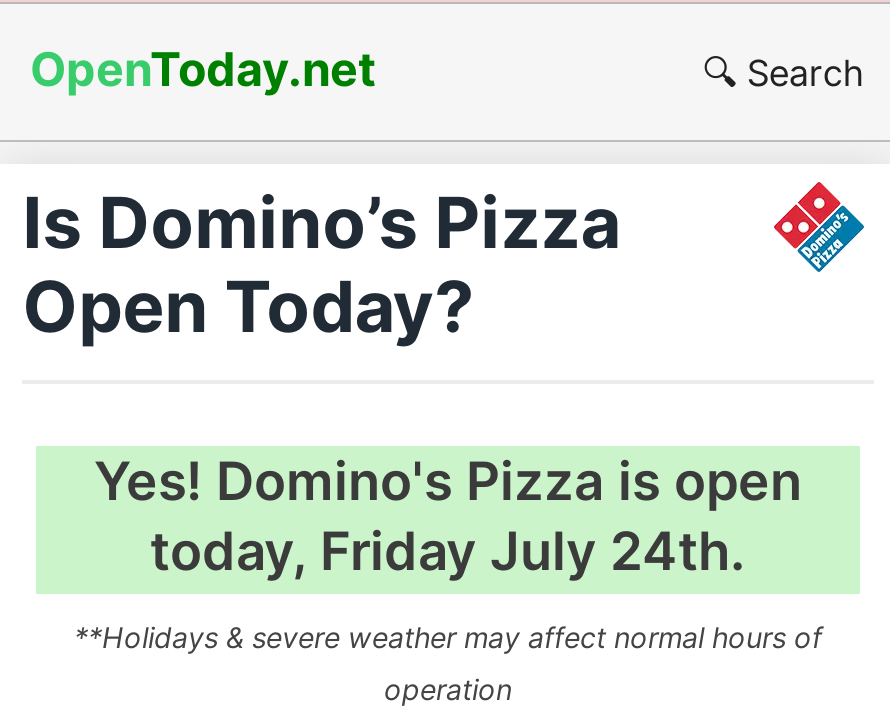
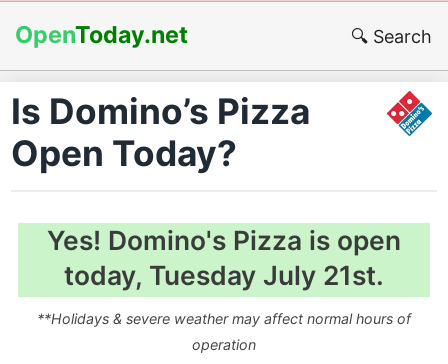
- today, Friday July 24th.
+ today, Tuesday July 21st.
